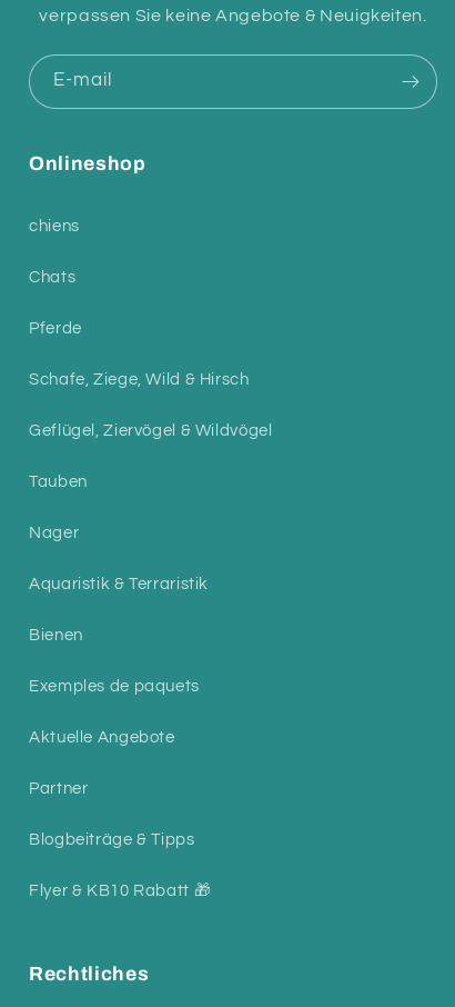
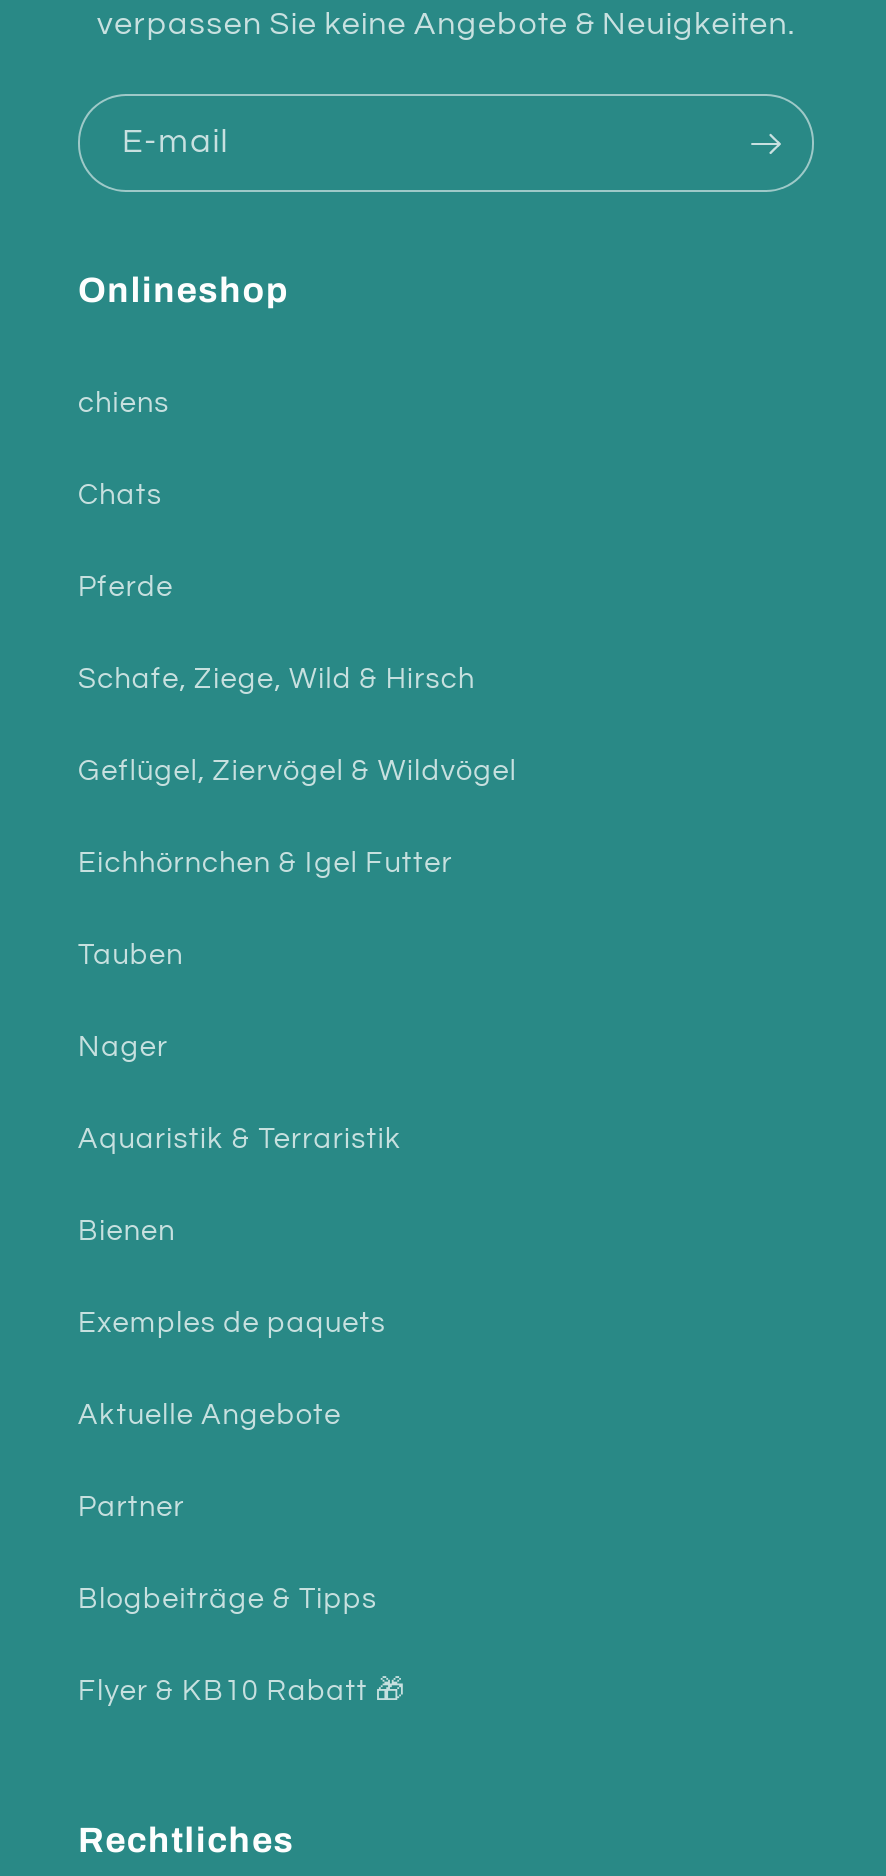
+ Eichhörnchen & Igel Futter
